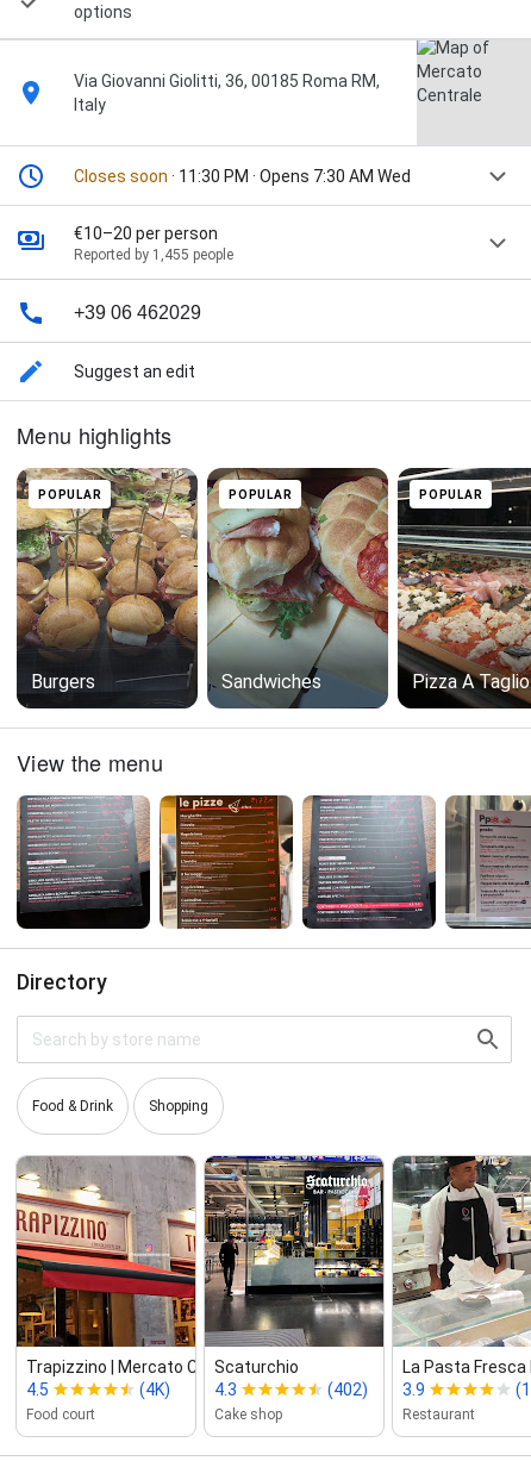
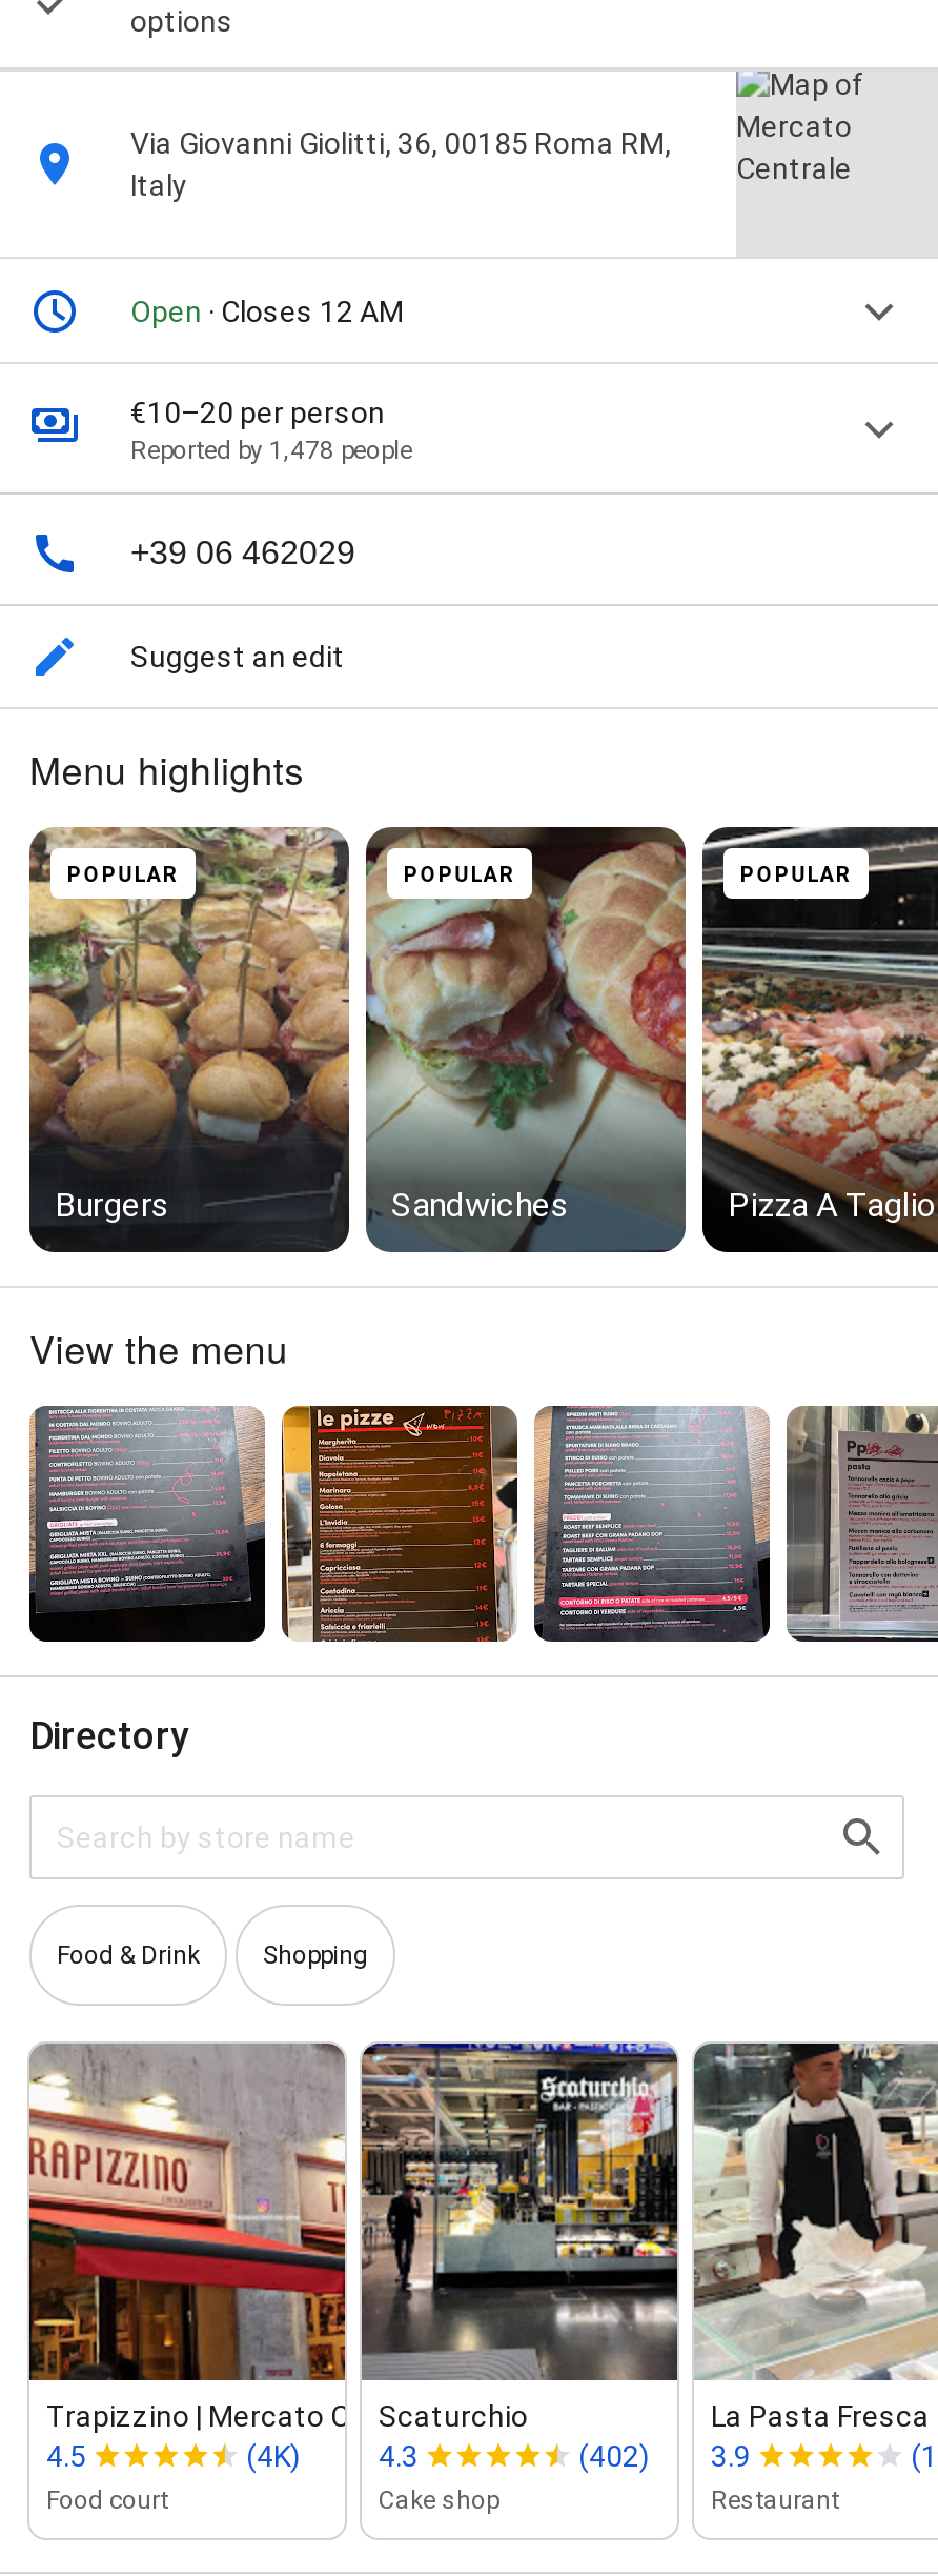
- Closes soon · 11:30 PM · Opens 7:30 AM Wed
+ Open · Closes 12 AM

- Reported by 1,455 people
+ Reported by 1,478 people
